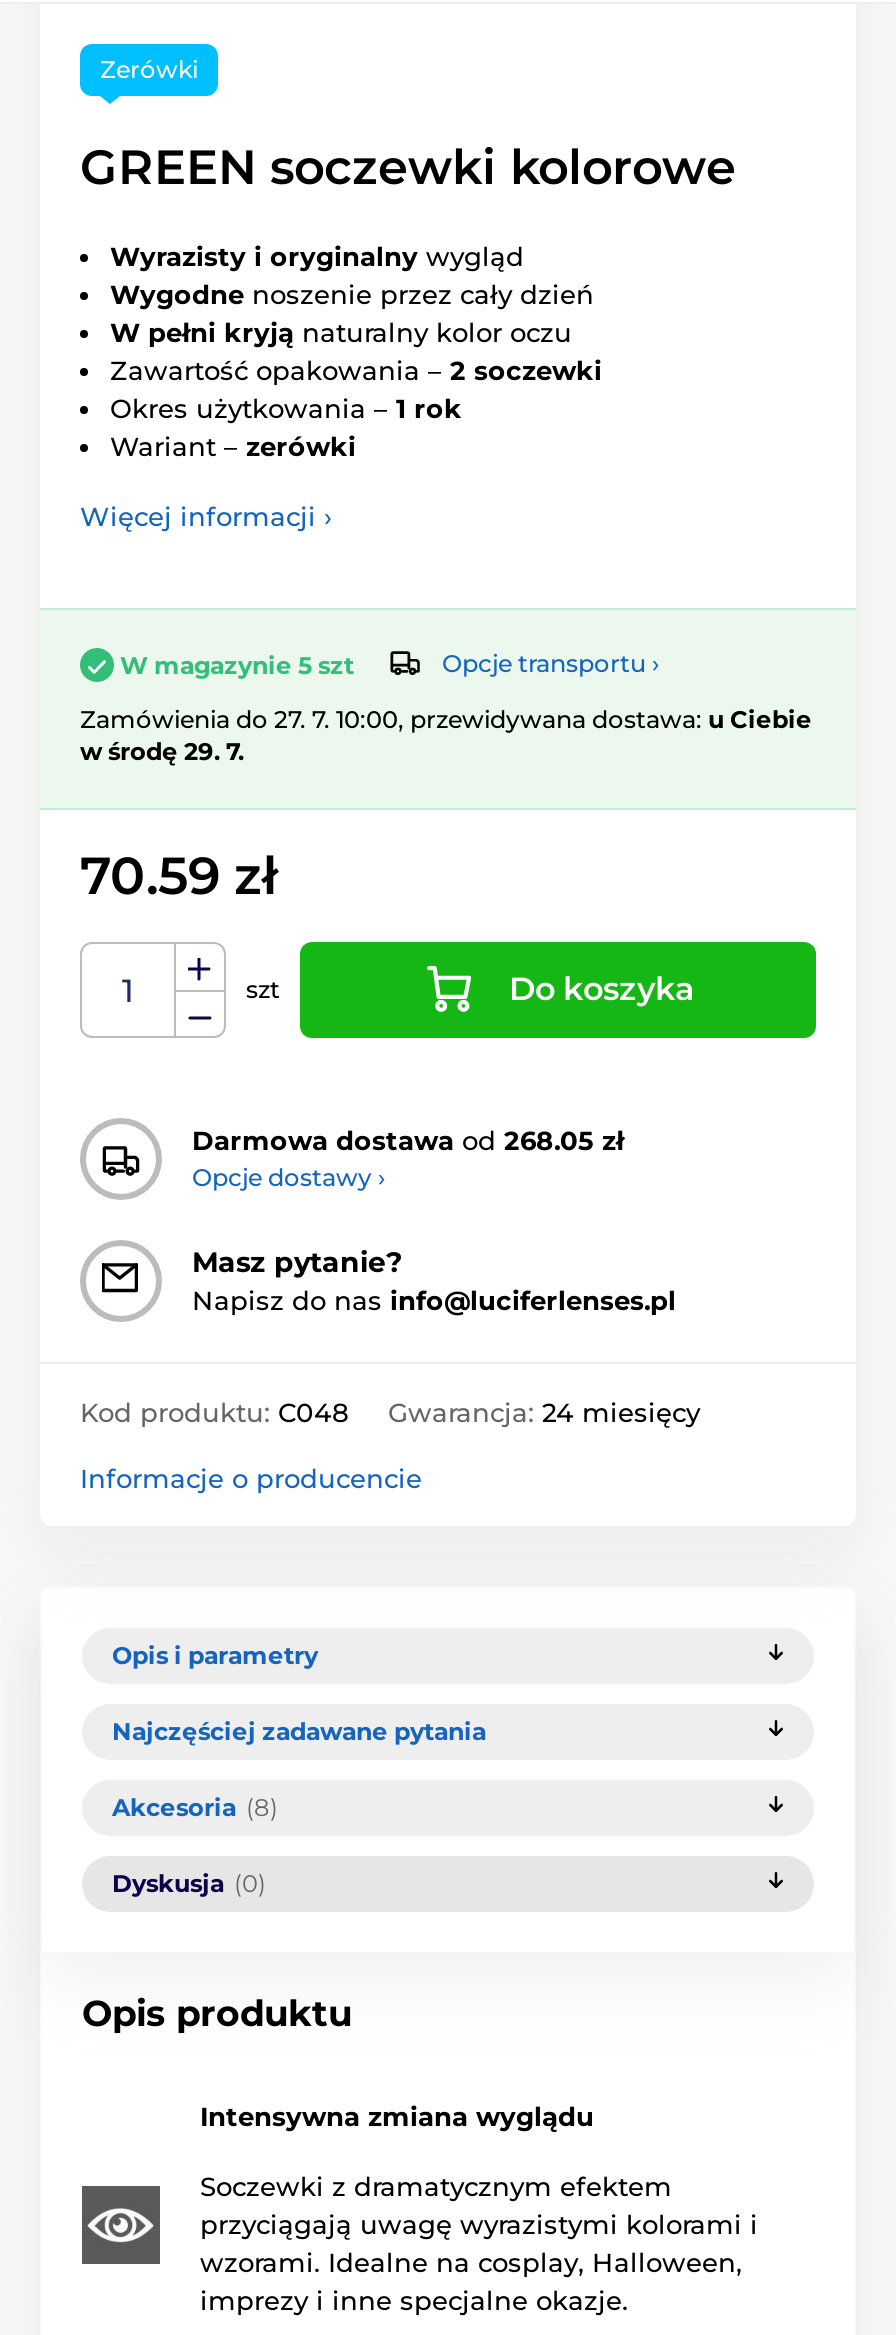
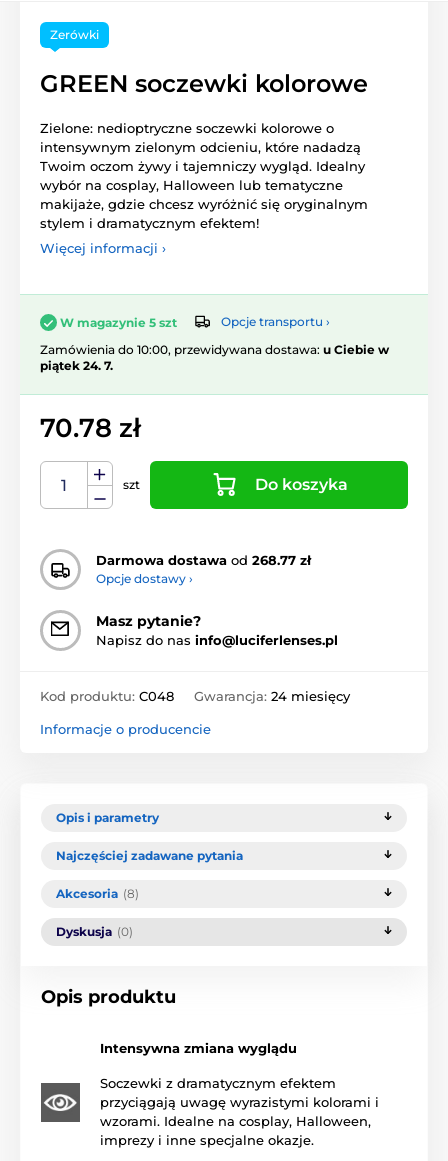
- Wyrazisty i oryginalny wygląd
- Wygodne noszenie przez cały dzień
- W pełni kryją naturalny kolor oczu
- Zawartość opakowania – 2 soczewki
- Okres użytkowania – 1 rok
- Wariant – zerówki
+ Zielone: nedioptryczne soczewki kolorowe o
+ intensywnym zielonym odcieniu, które nadadzą
+ Twoim oczom żywy i tajemniczy wygląd. Idealny
+ wybór na cosplay, Halloween lub tematyczne
+ makijaże, gdzie chcesz wyróżnić się oryginalnym
+ stylem i dramatycznym efektem!

- Zamówienia do 27. 7. 10:00, przewidywana dostawa: u Ciebie
- w środę 29. 7.
+ Zamówienia do 10:00, przewidywana dostawa: u Ciebie w
+ piątek 24. 7.

- 70.59 zł
+ 70.78 zł

- Darmowa dostawa od 268.05 zł
+ Darmowa dostawa od 268.77 zł
